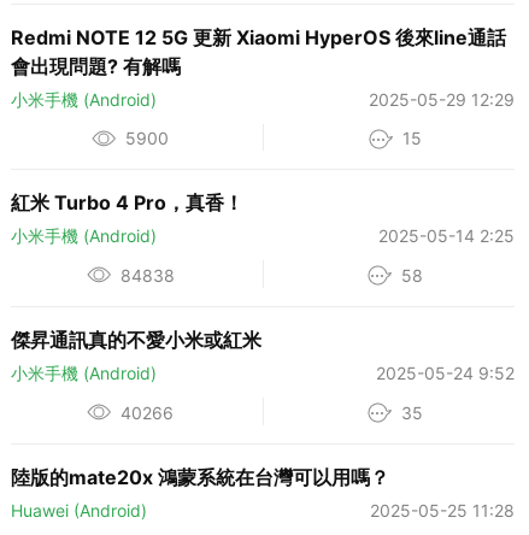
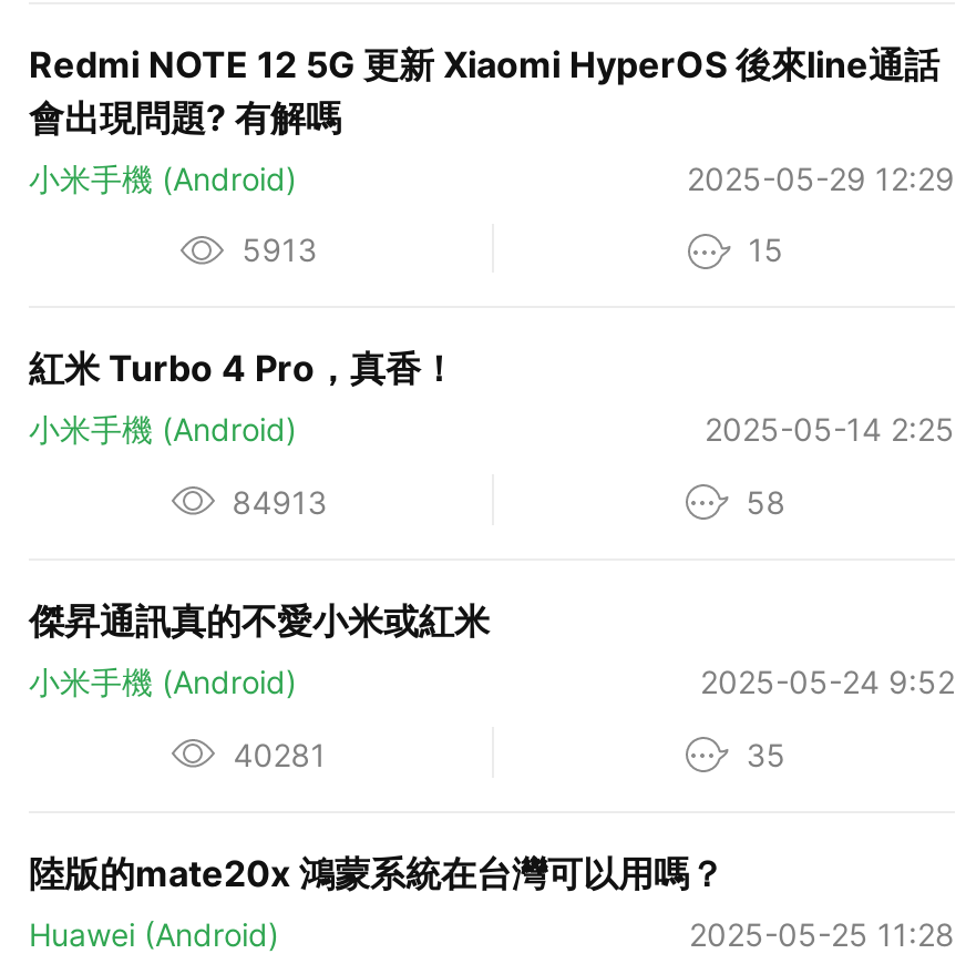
- 5900
+ 5913

- 84838
+ 84913

- 40266
+ 40281
